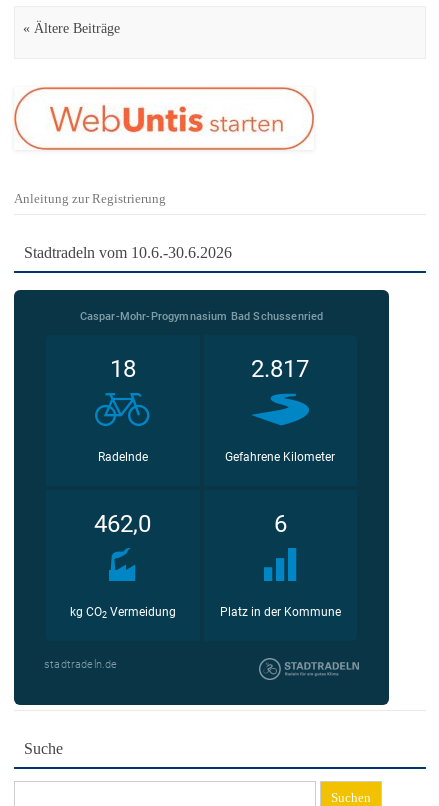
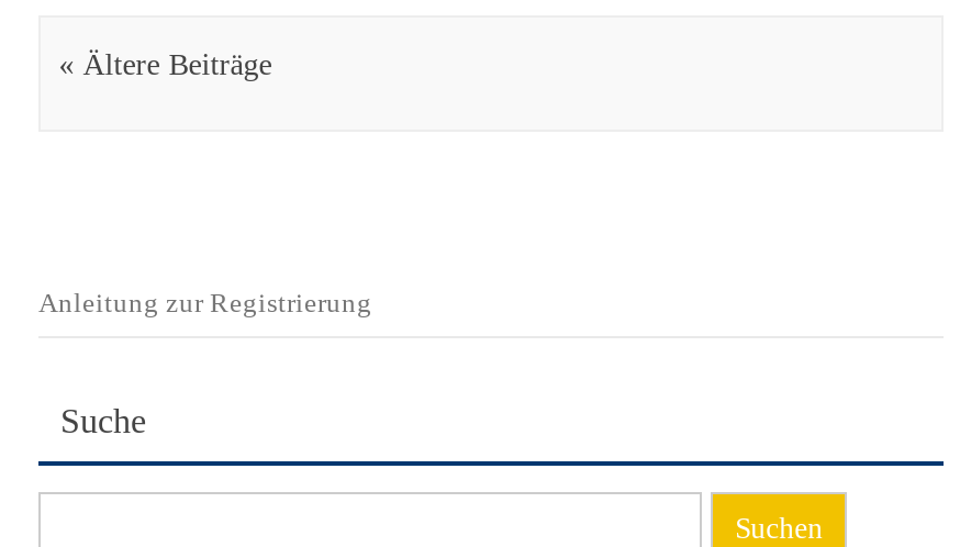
- [image]

- Stadtradeln vom 10.6.-30.6.2026

- [image]
